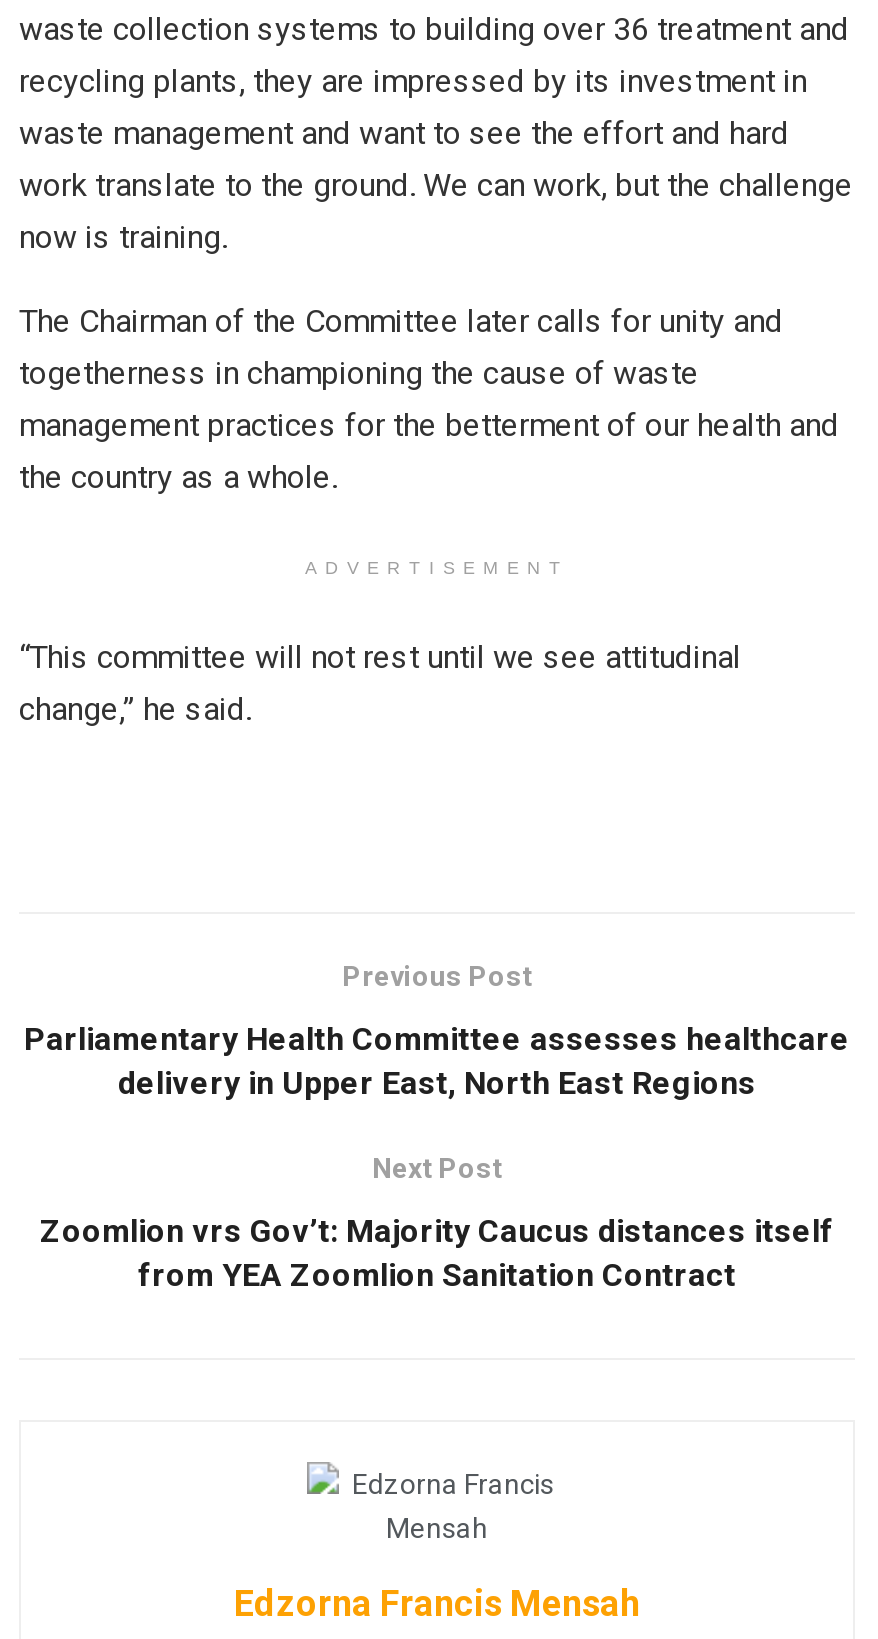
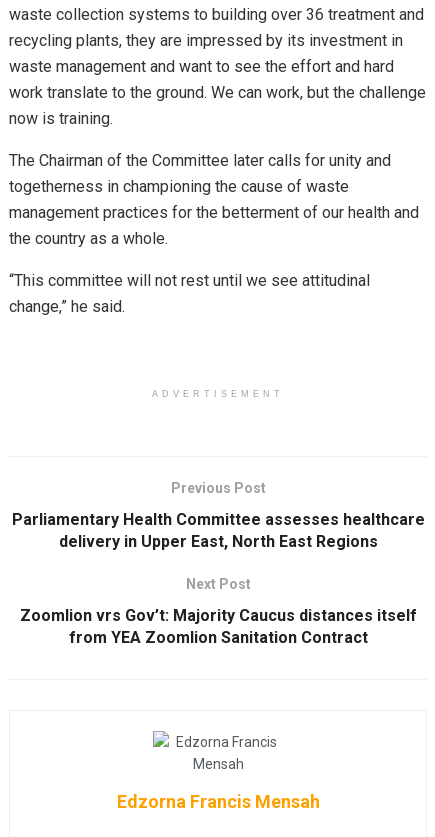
moved down: ADVERTISEMENT

moved up: “This committee will not rest until we see attitudinal | change,” he said.
